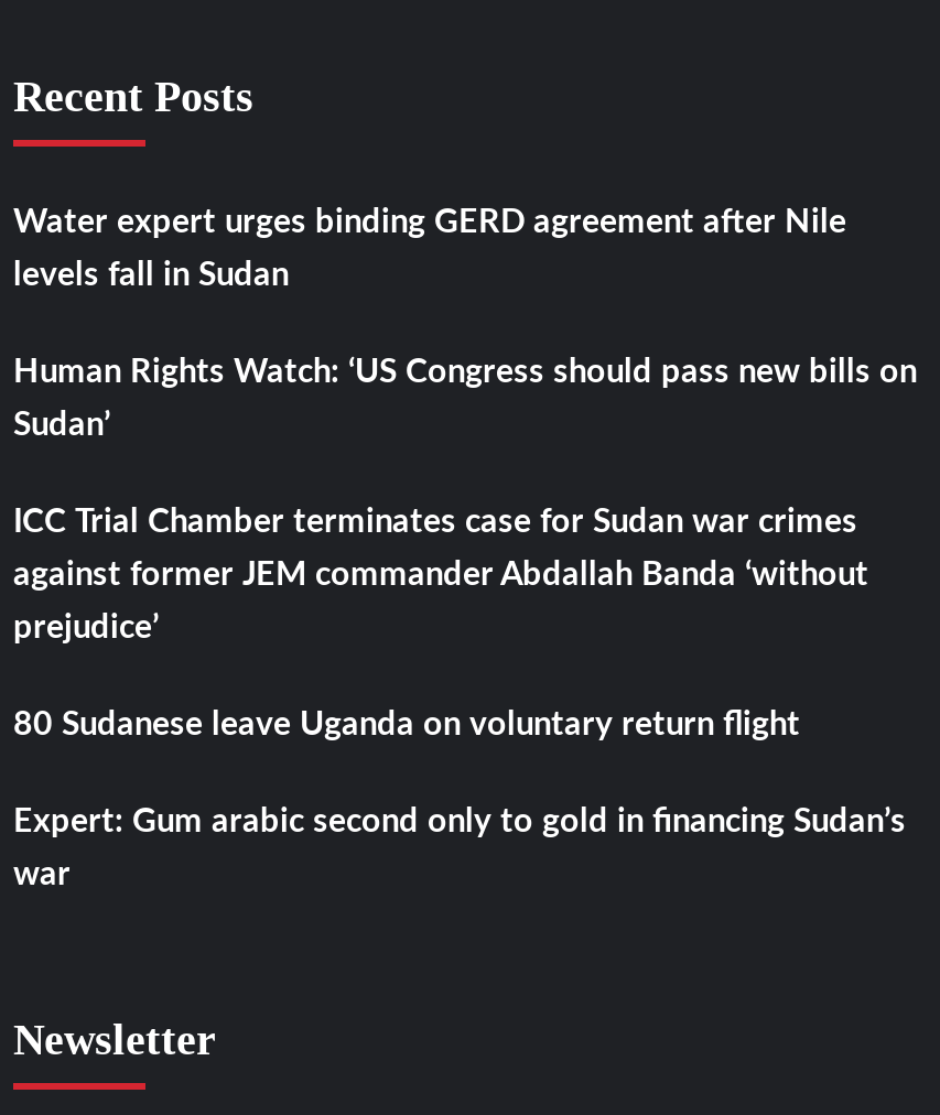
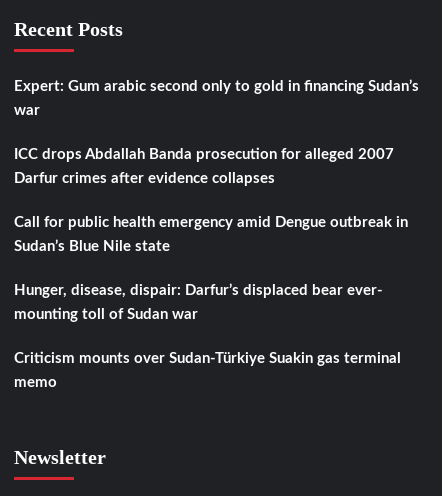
- Water expert urges binding GERD agreement after Nile
- levels fall in Sudan
- Human Rights Watch: ‘US Congress should pass new bills on
- Sudan’
- ICC Trial Chamber terminates case for Sudan war crimes
- against former JEM commander Abdallah Banda ‘without
- prejudice’
- 80 Sudanese leave Uganda on voluntary return flight

moved up: Expert: Gum arabic second only to gold in financing Sudan’s | war

+ ICC drops Abdallah Banda prosecution for alleged 2007
+ Darfur crimes after evidence collapses
+ Call for public health emergency amid Dengue outbreak in
+ Sudan’s Blue Nile state
+ Hunger, disease, dispair: Darfur’s displaced bear ever-
+ mounting toll of Sudan war
+ Criticism mounts over Sudan-Türkiye Suakin gas terminal
+ memo
